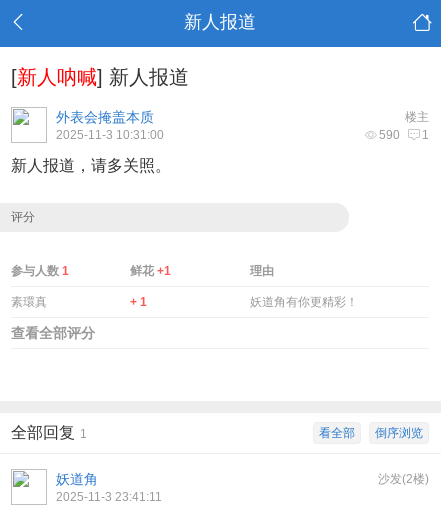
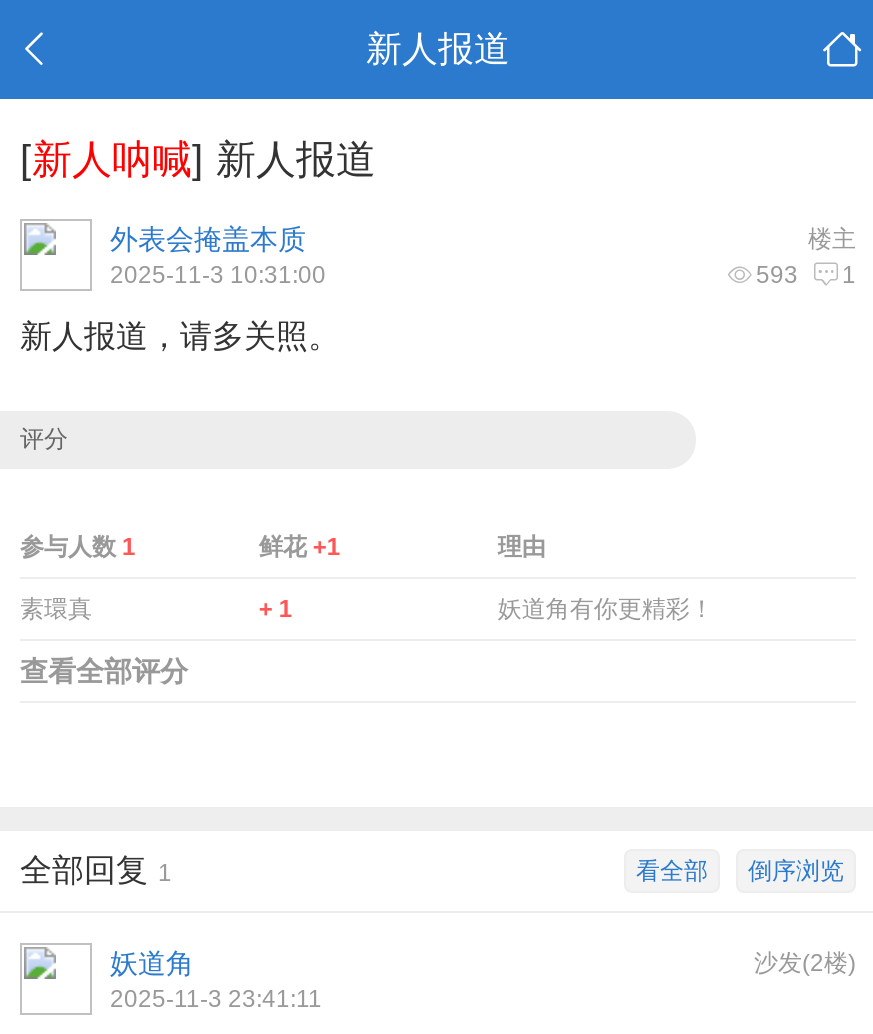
- 590 1
+ 593 1
